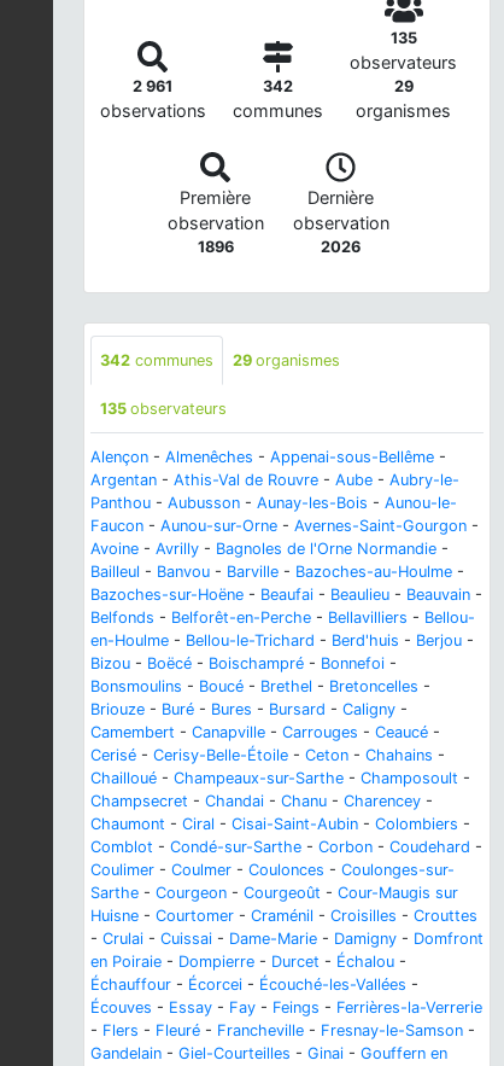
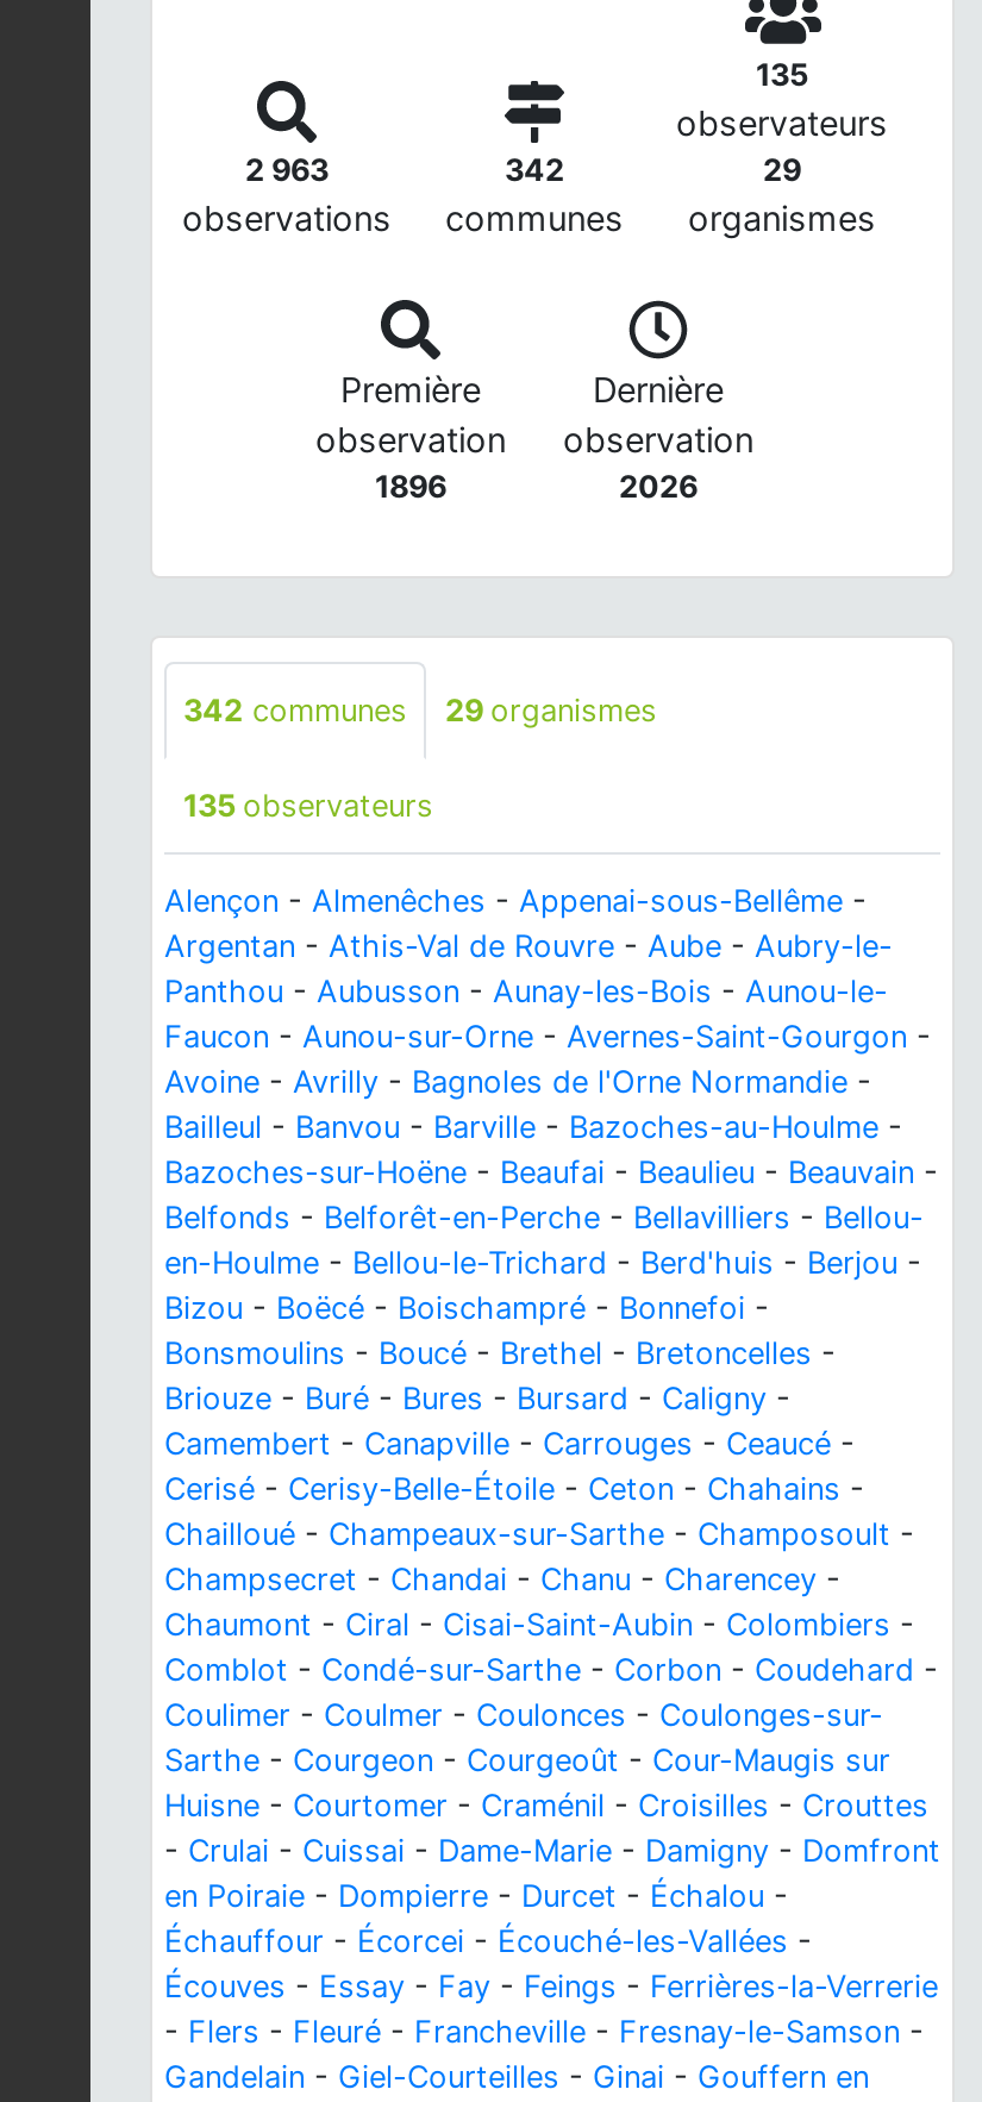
- 2 961
+ 2 963
